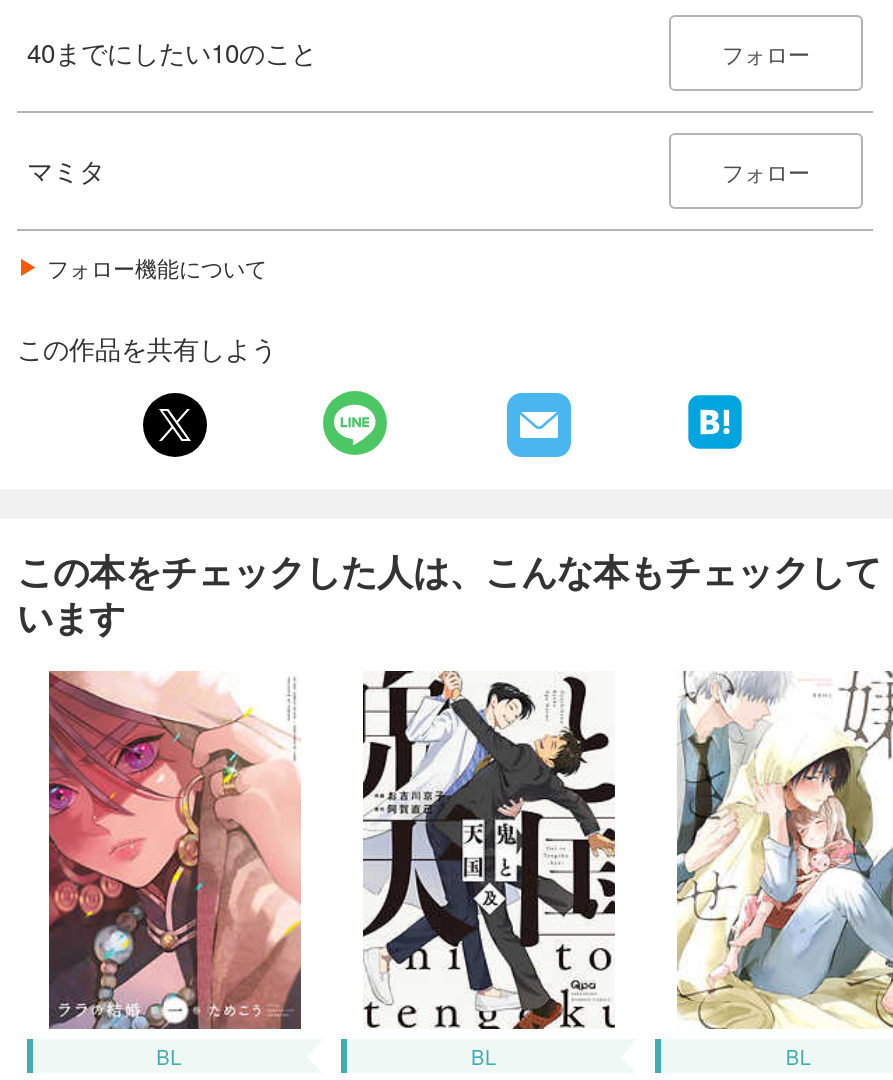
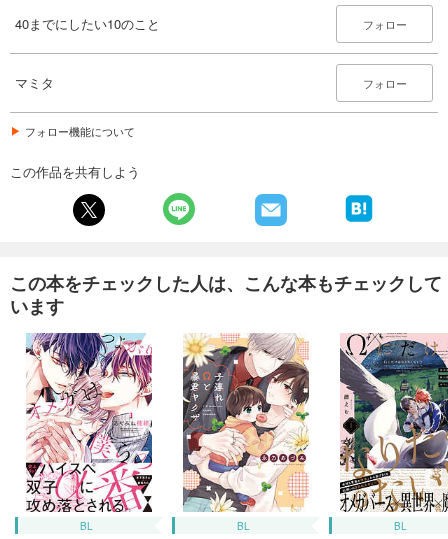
- [image]
+ [image]

- [image]
+ [image]

- [image]
+ [image]
